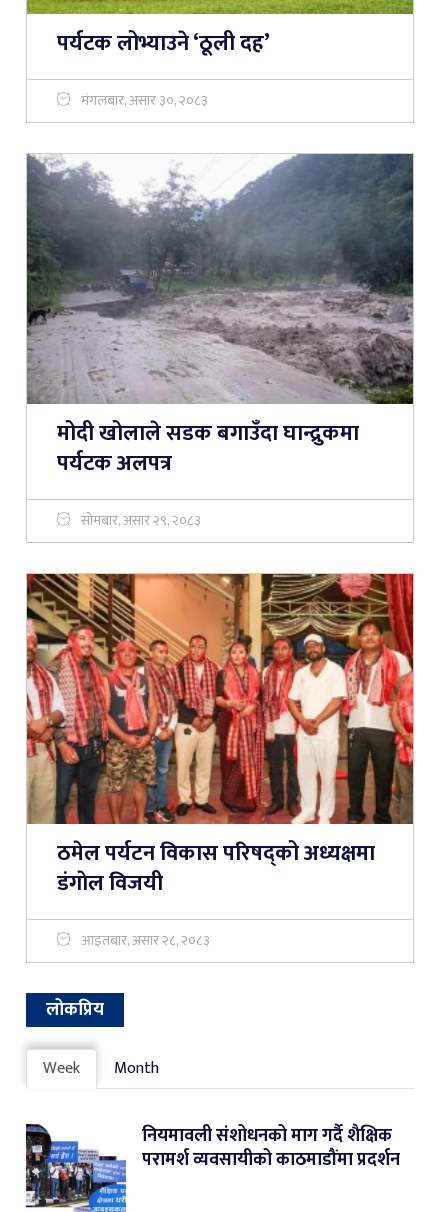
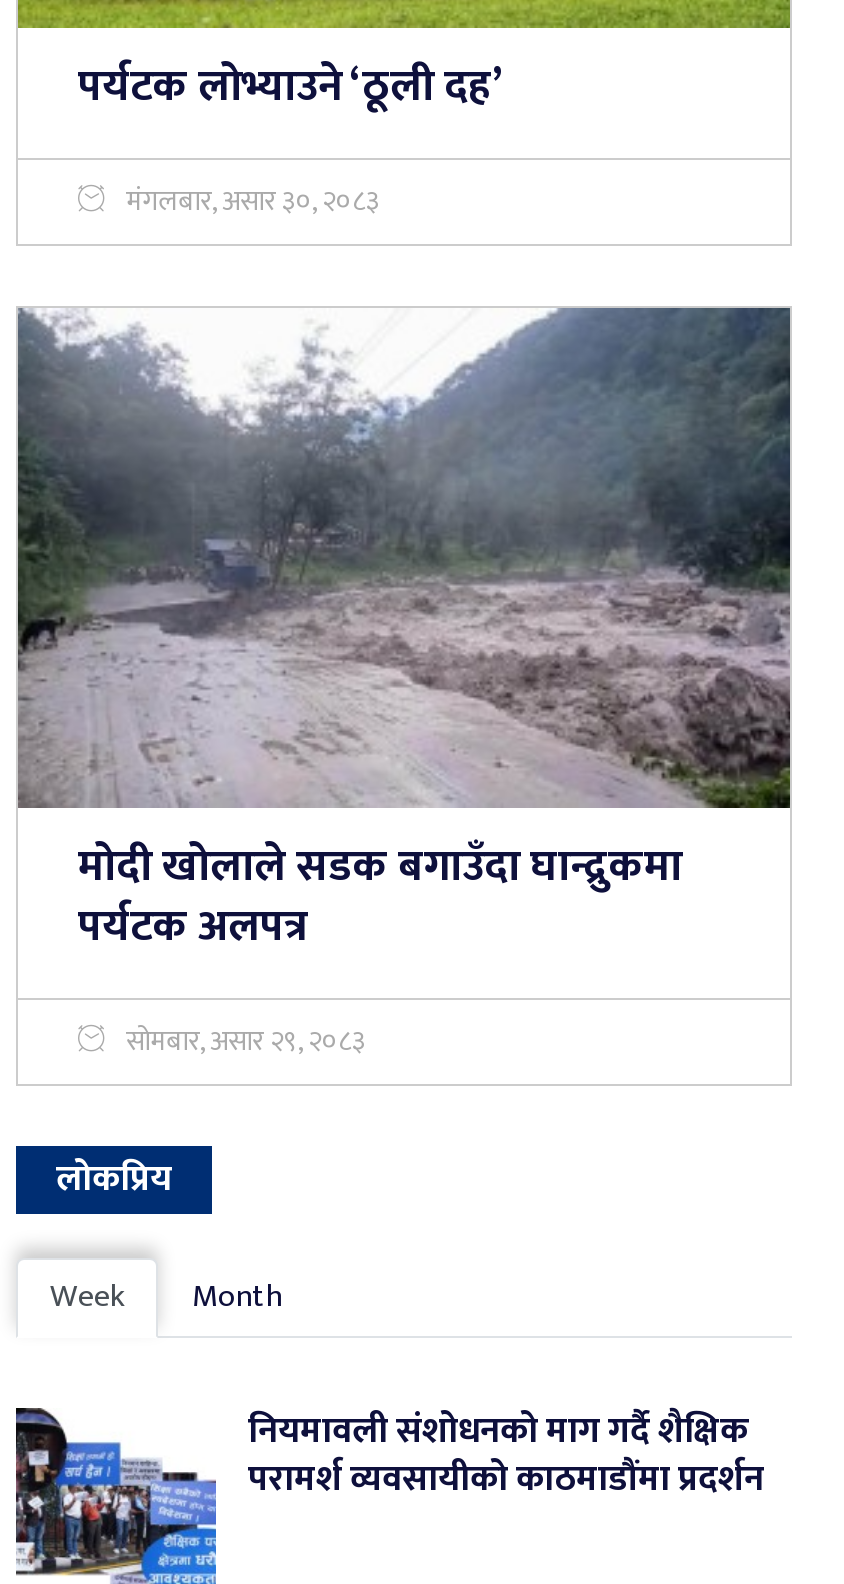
- [image]
- ठमेल पर्यटन विकास परिषद्को अध्यक्षमा
- डंगाेल विजयी
- आइतबार, असार २८, २०८३
